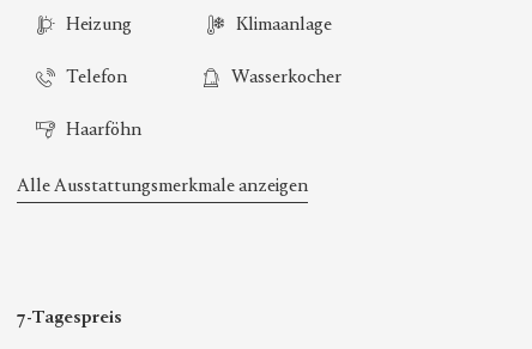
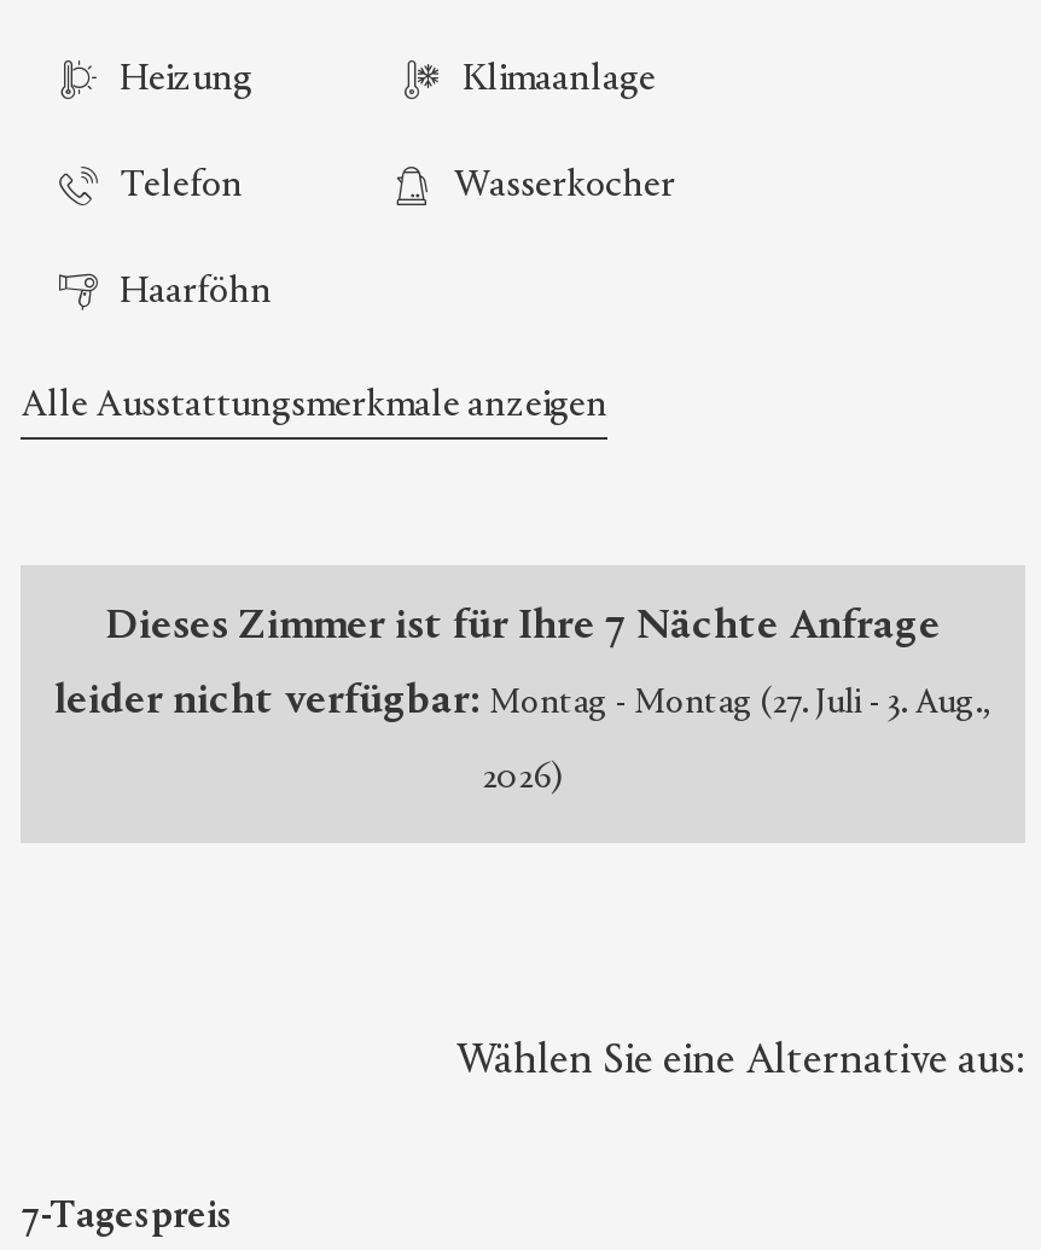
+ Dieses Zimmer ist für Ihre 7 Nächte Anfrage
+ leider nicht verfügbar: Montag - Montag (27. Juli - 3. Aug.,
+ 2026)

+ Wählen Sie eine Alternative aus:
